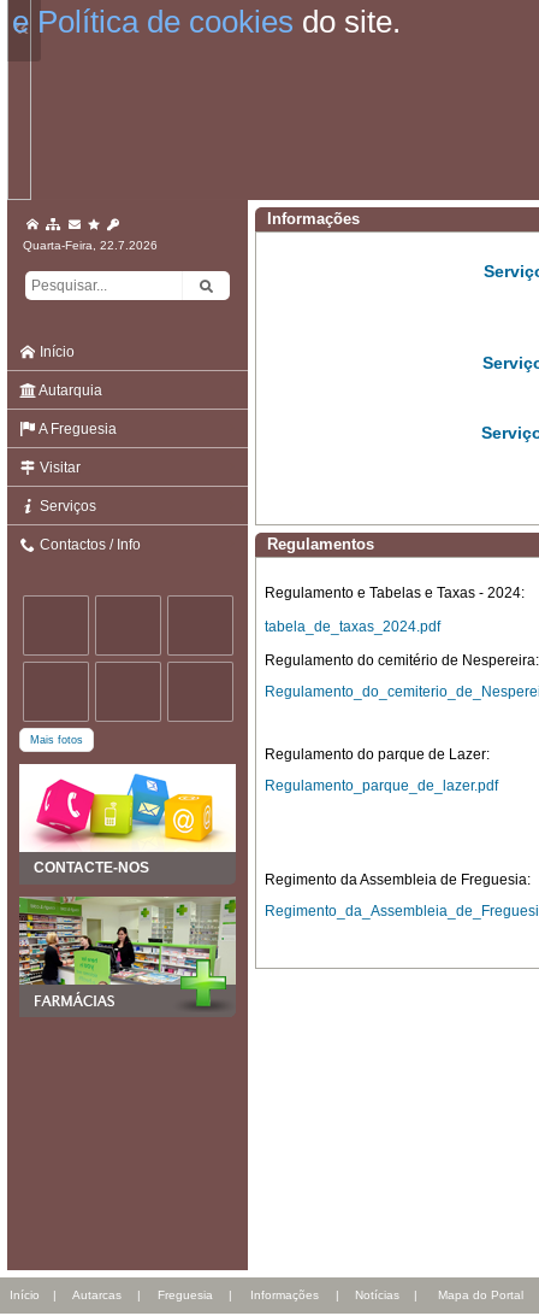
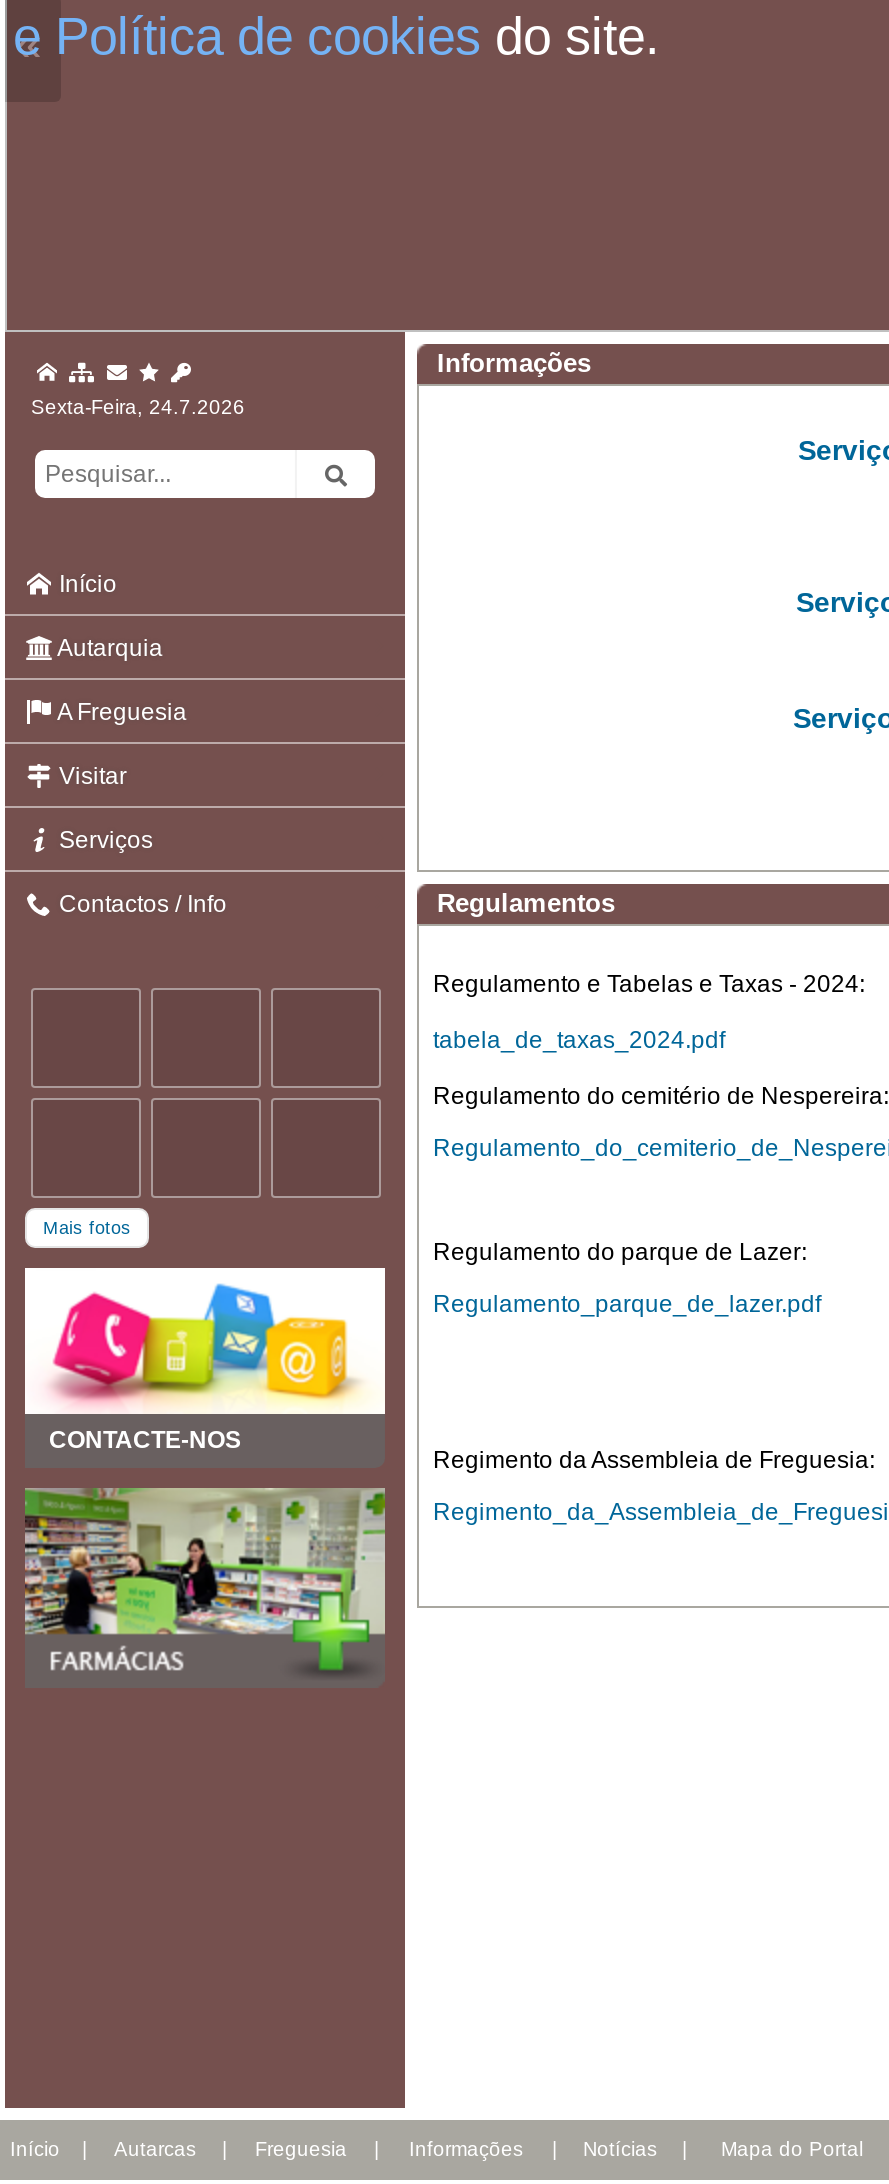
- Quarta-Feira, 22.7.2026
+ Sexta-Feira, 24.7.2026
